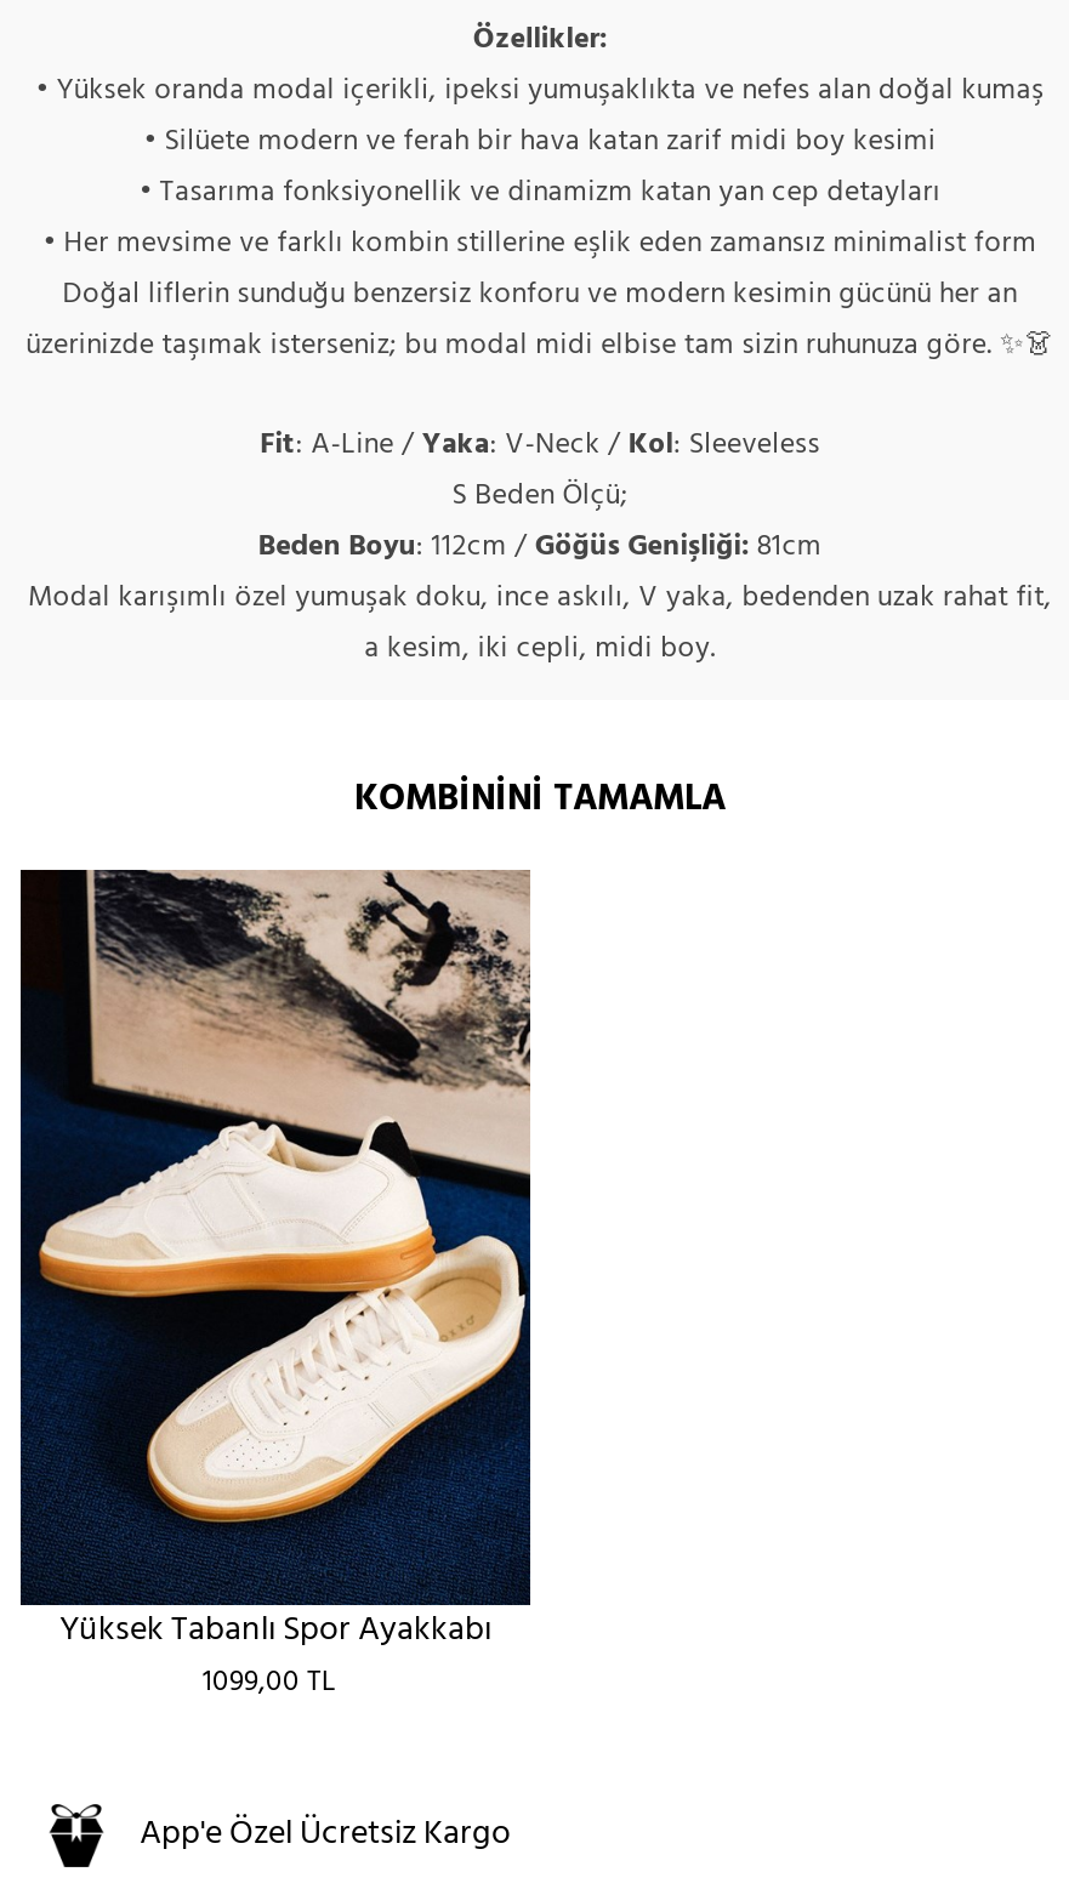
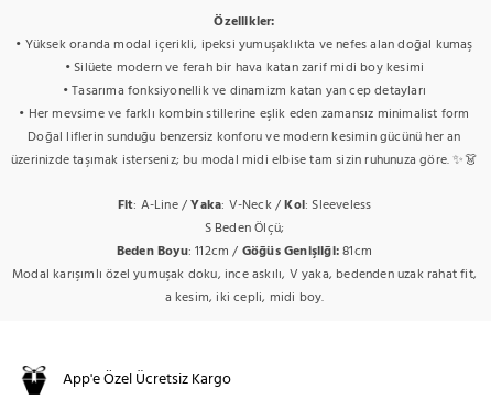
- KOMBININI TAMAMLA

- [image]
- Yüksek Tabanlı Spor Ayakkabı
- 1099,00 TL
